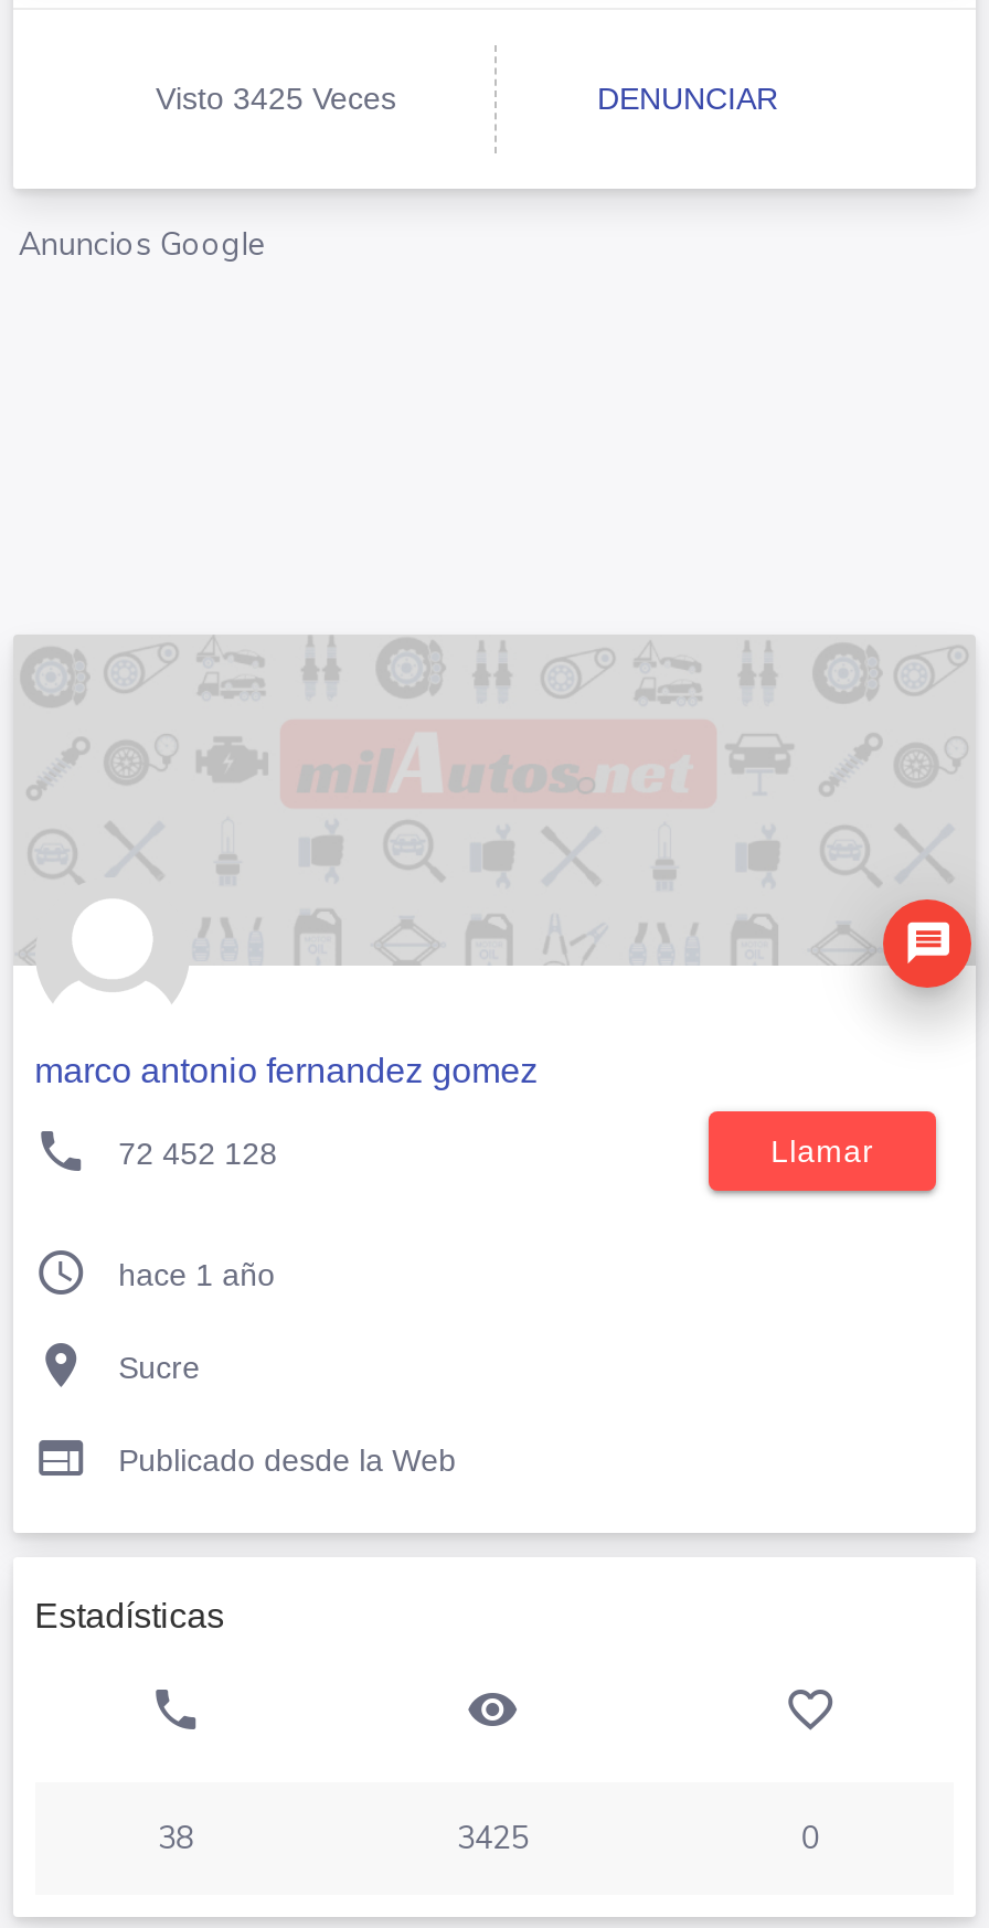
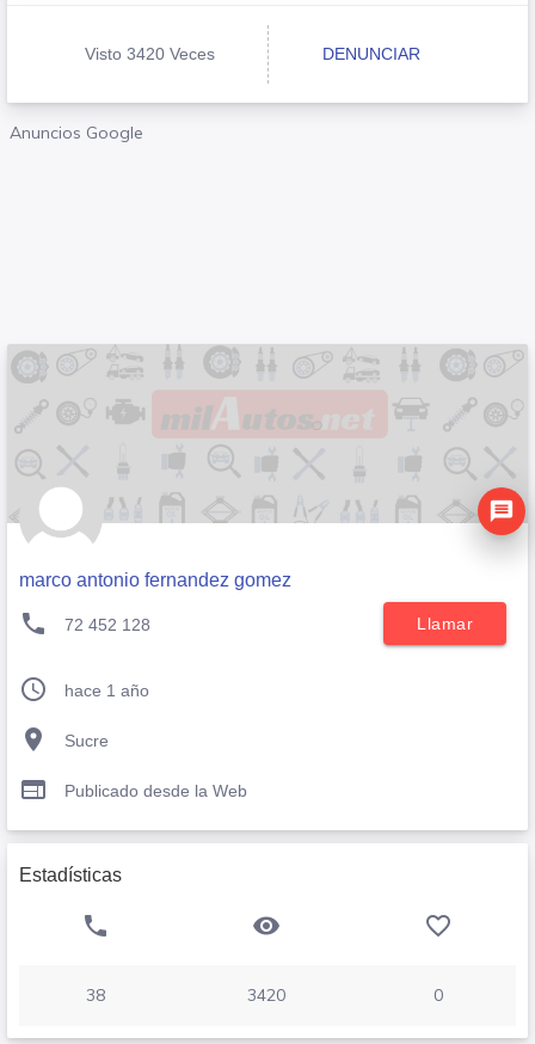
- Visto 3425 Veces
+ Visto 3420 Veces

- 3425
+ 3420
